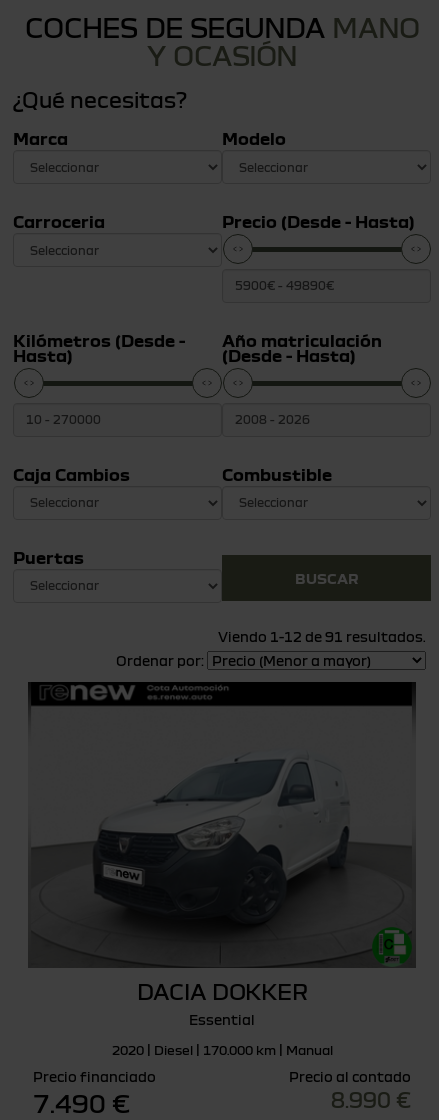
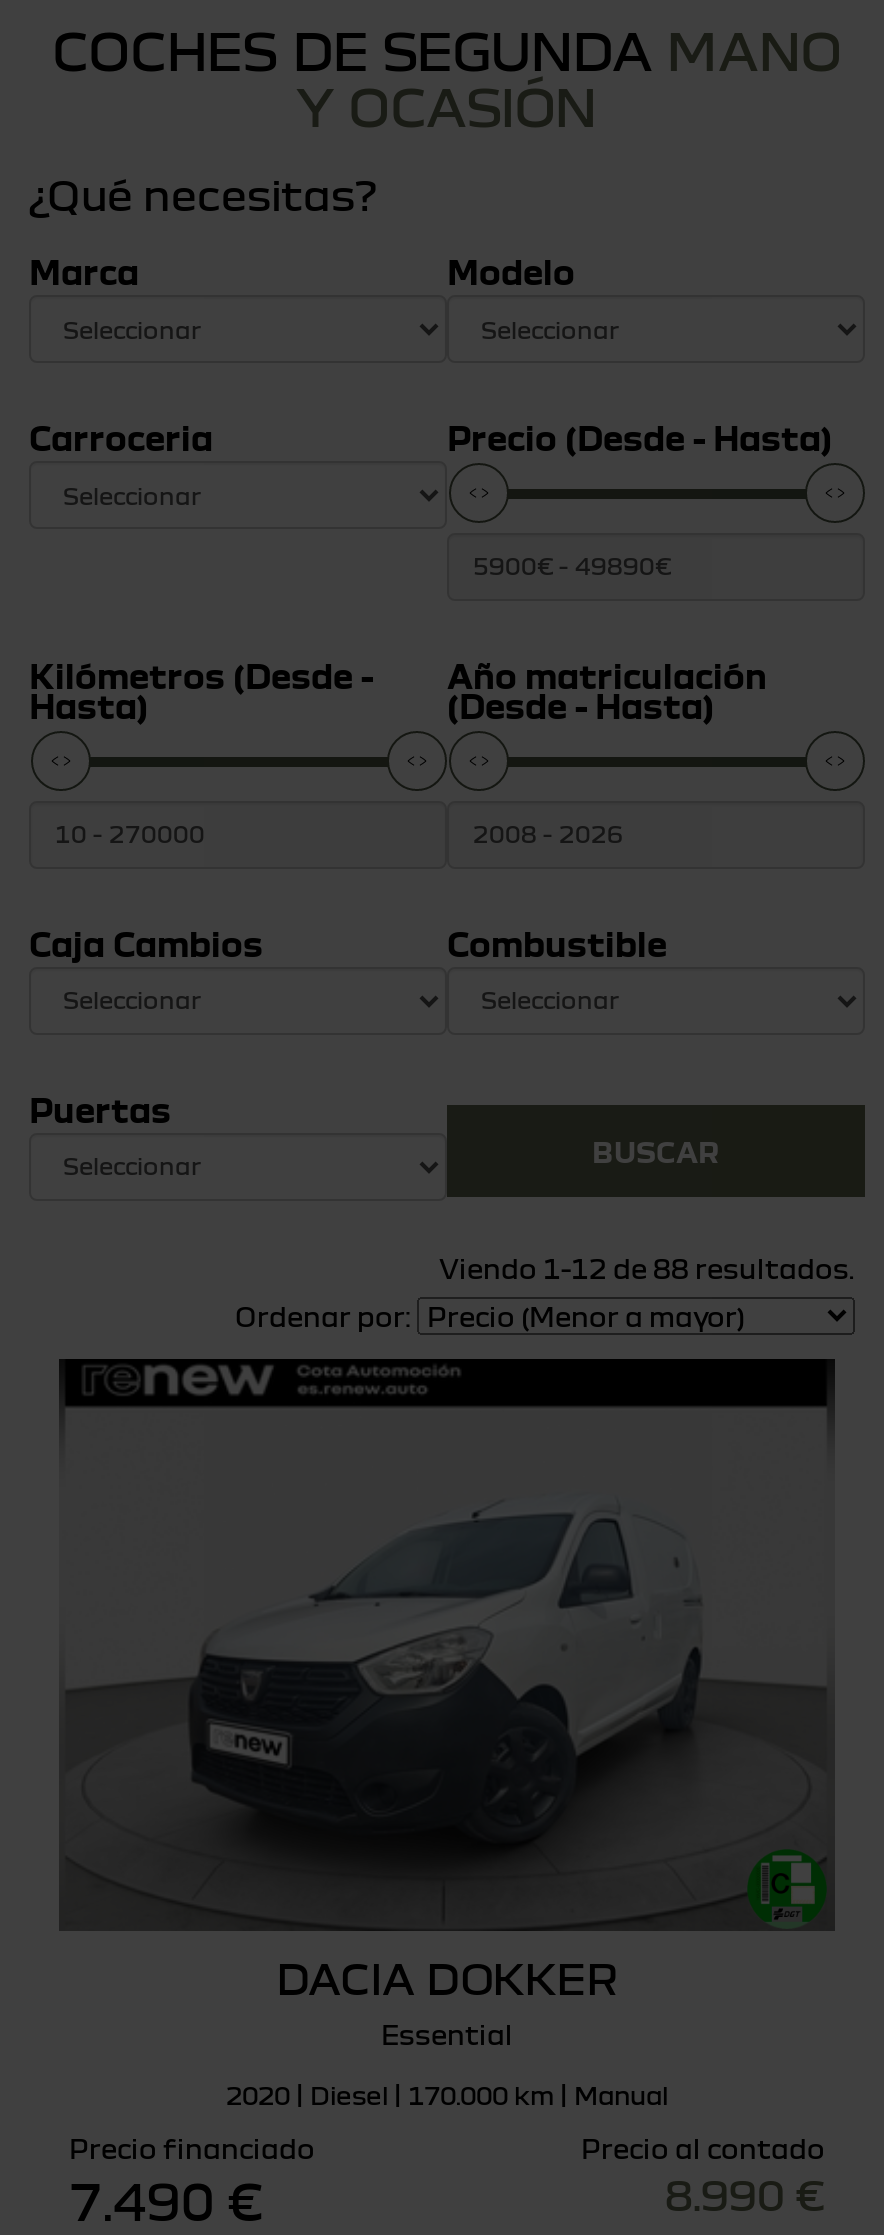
- Viendo 1-12 de 91 resultados.
+ Viendo 1-12 de 88 resultados.
